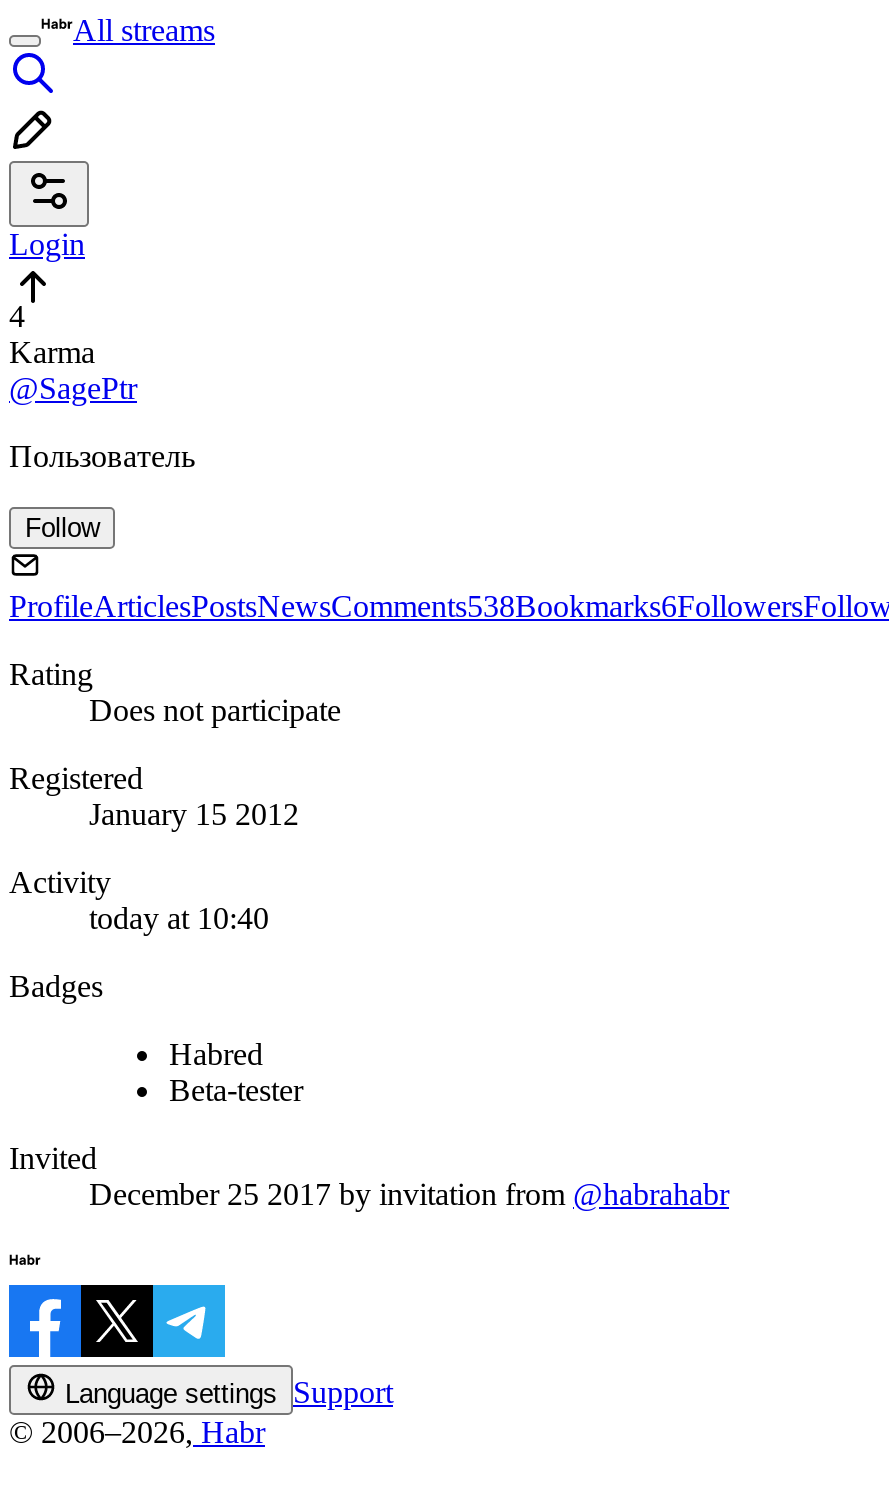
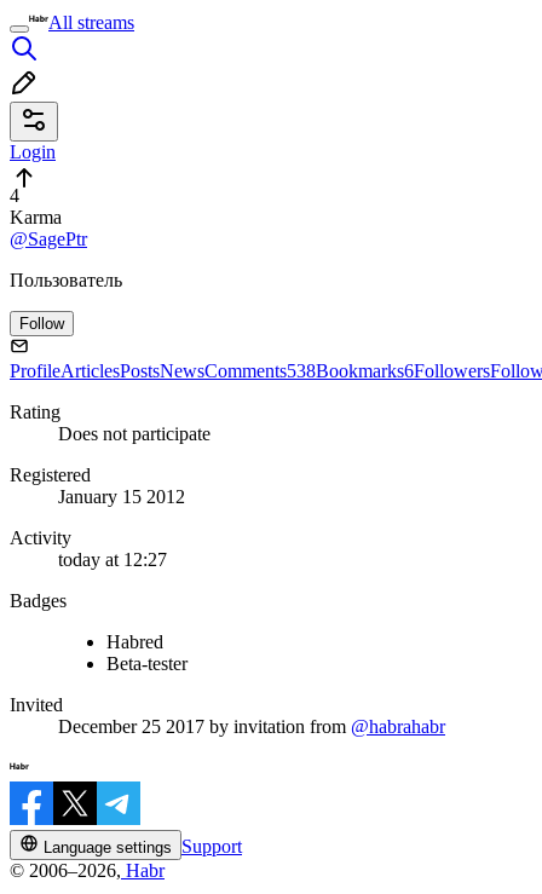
- today at 10:40
+ today at 12:27
